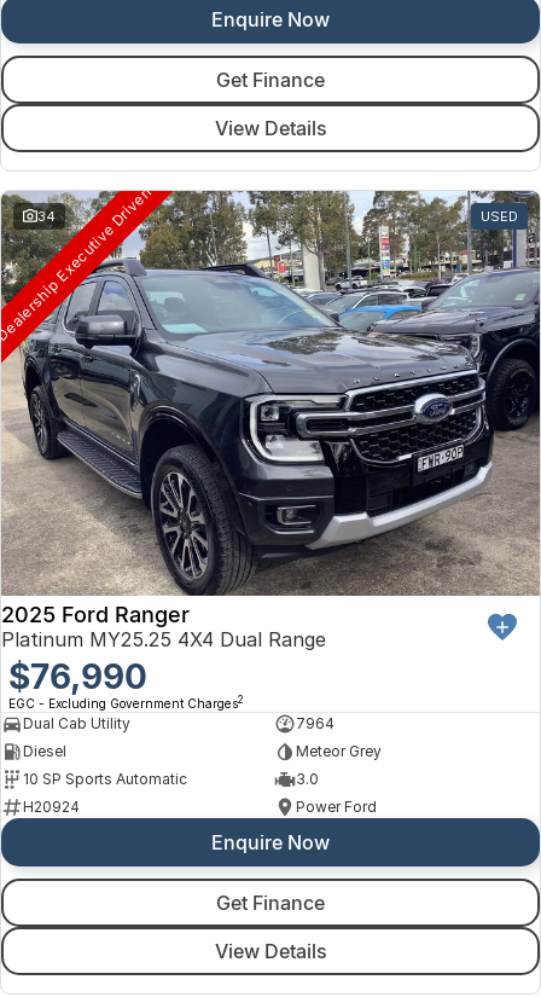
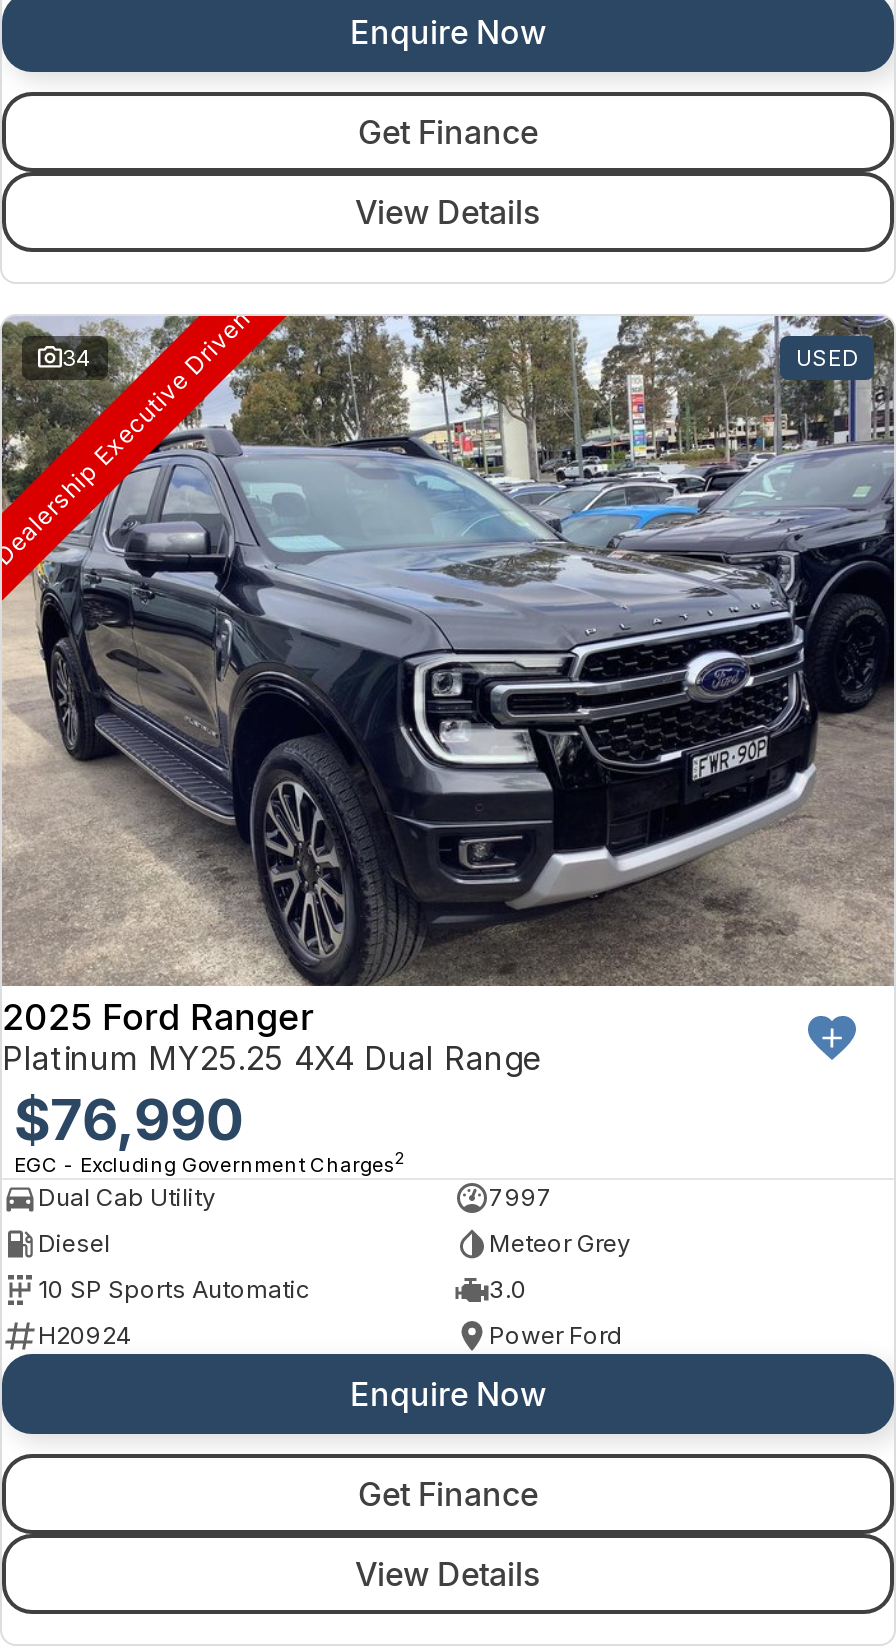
- 7964
+ 7997
